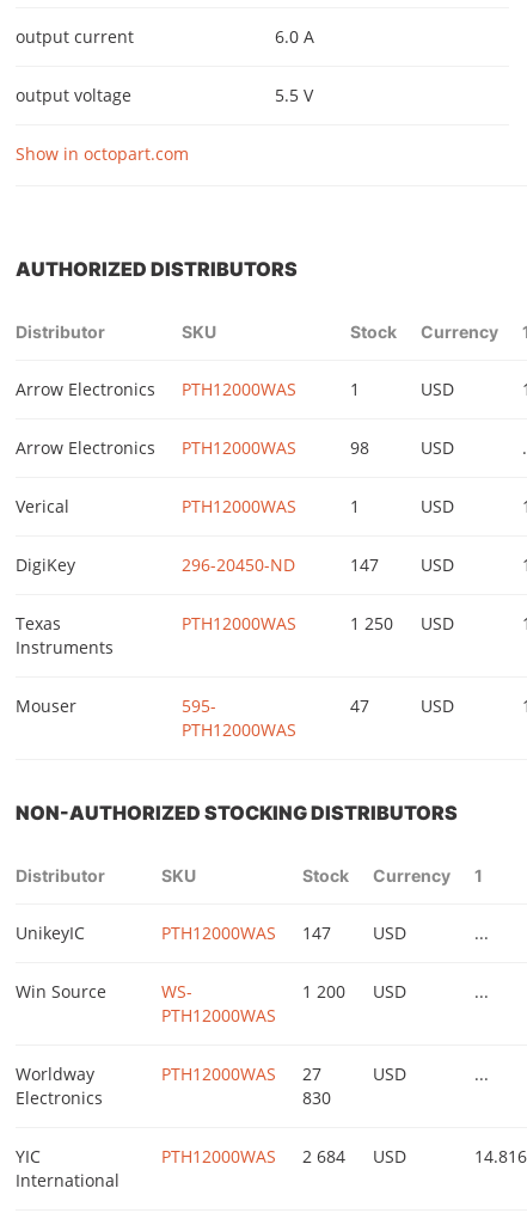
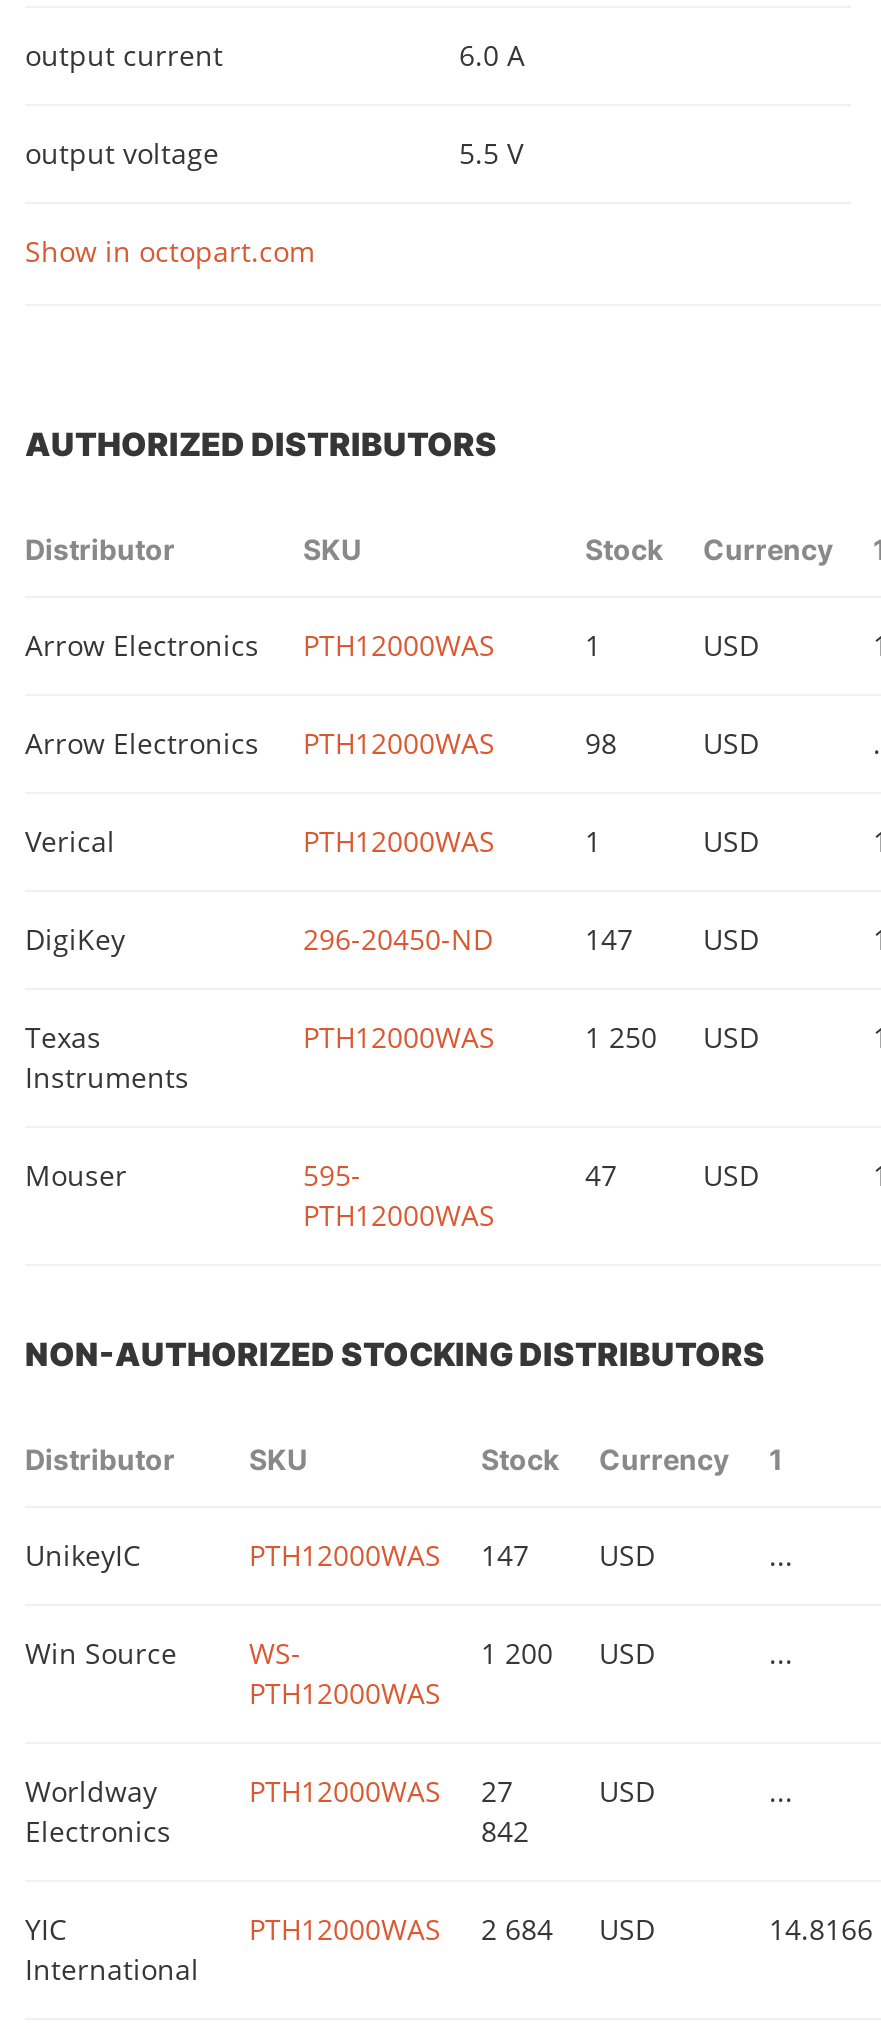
- 830
+ 842
